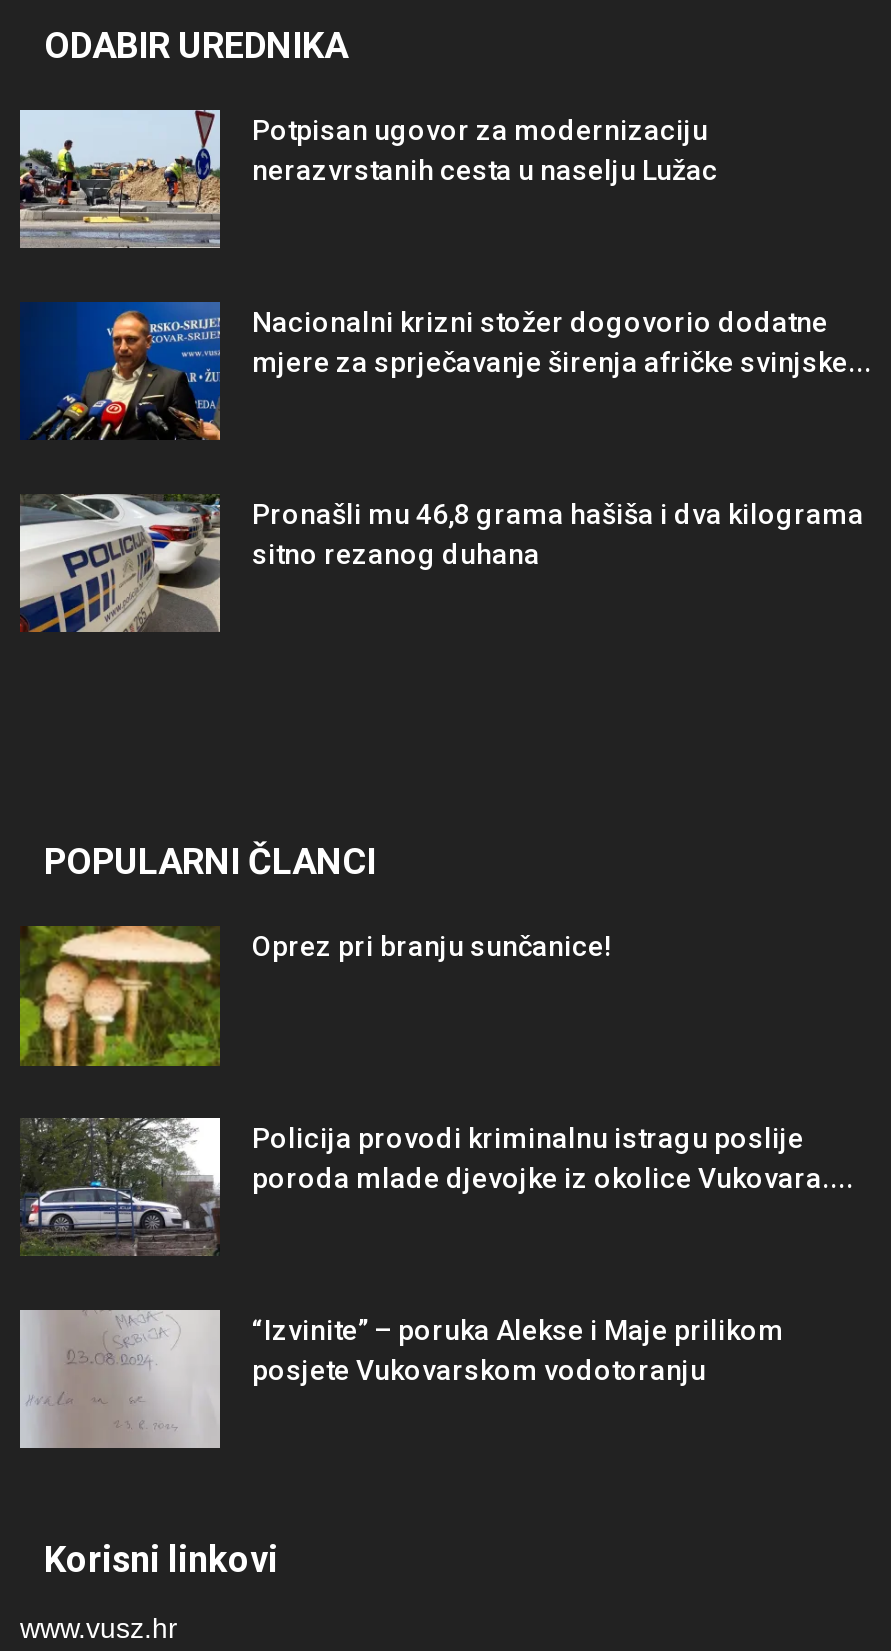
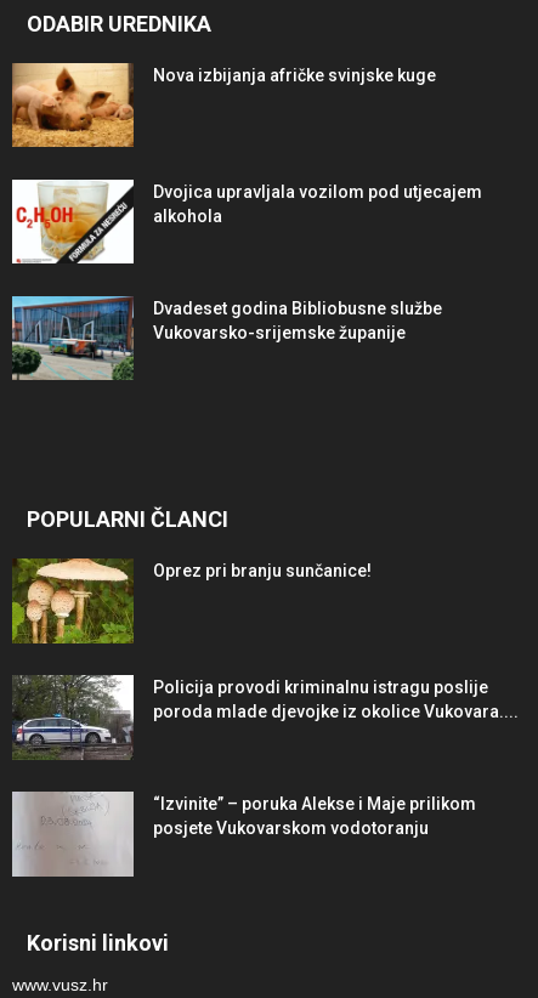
- [image]
- Potpisan ugovor za modernizaciju
- nerazvrstanih cesta u naselju Lužac
+ [image]
+ Nova izbijanja afričke svinjske kuge

- [image]
- Nacionalni krizni stožer dogovorio dodatne
- mjere za sprječavanje širenja afričke svinjske...
+ [image]
+ Dvojica upravljala vozilom pod utjecajem
+ alkohola

- [image]
- Pronašli mu 46,8 grama hašiša i dva kilograma
- sitno rezanog duhana
+ [image]
+ Dvadeset godina Bibliobusne službe
+ Vukovarsko-srijemske županije
